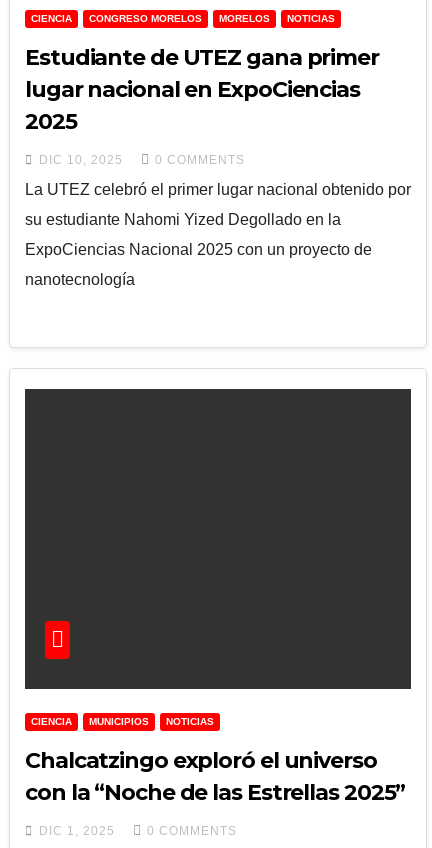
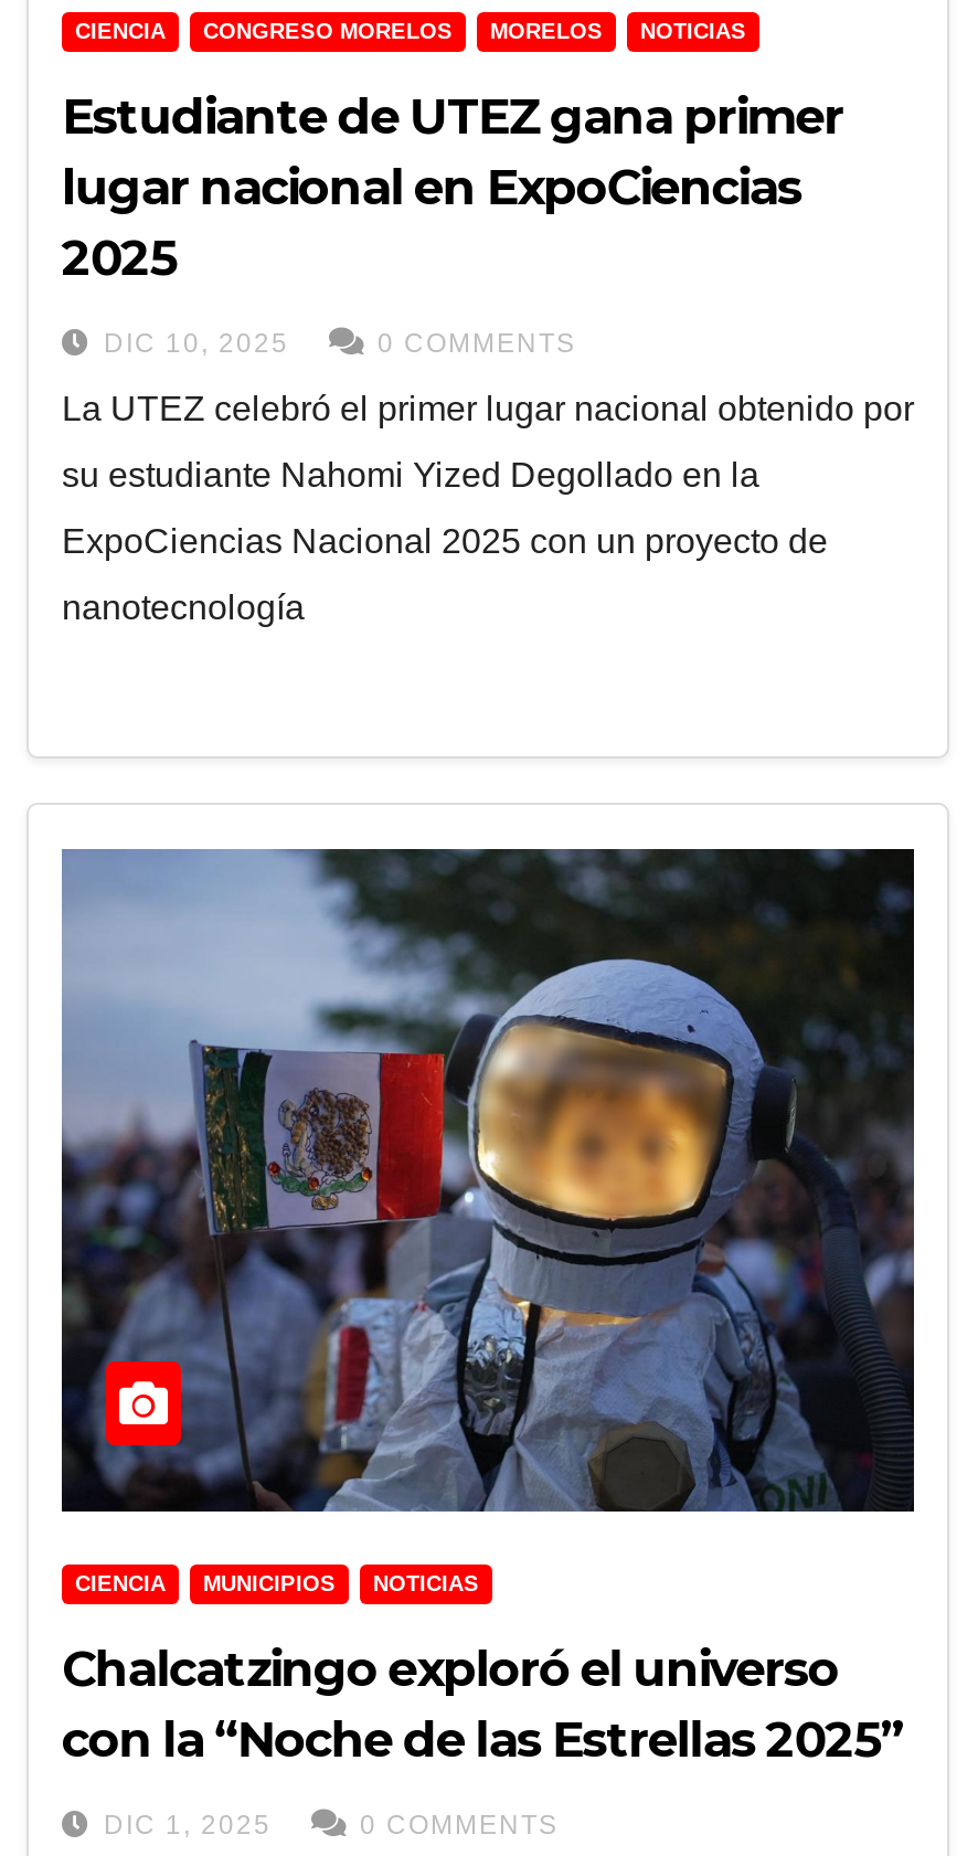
+ [image]
